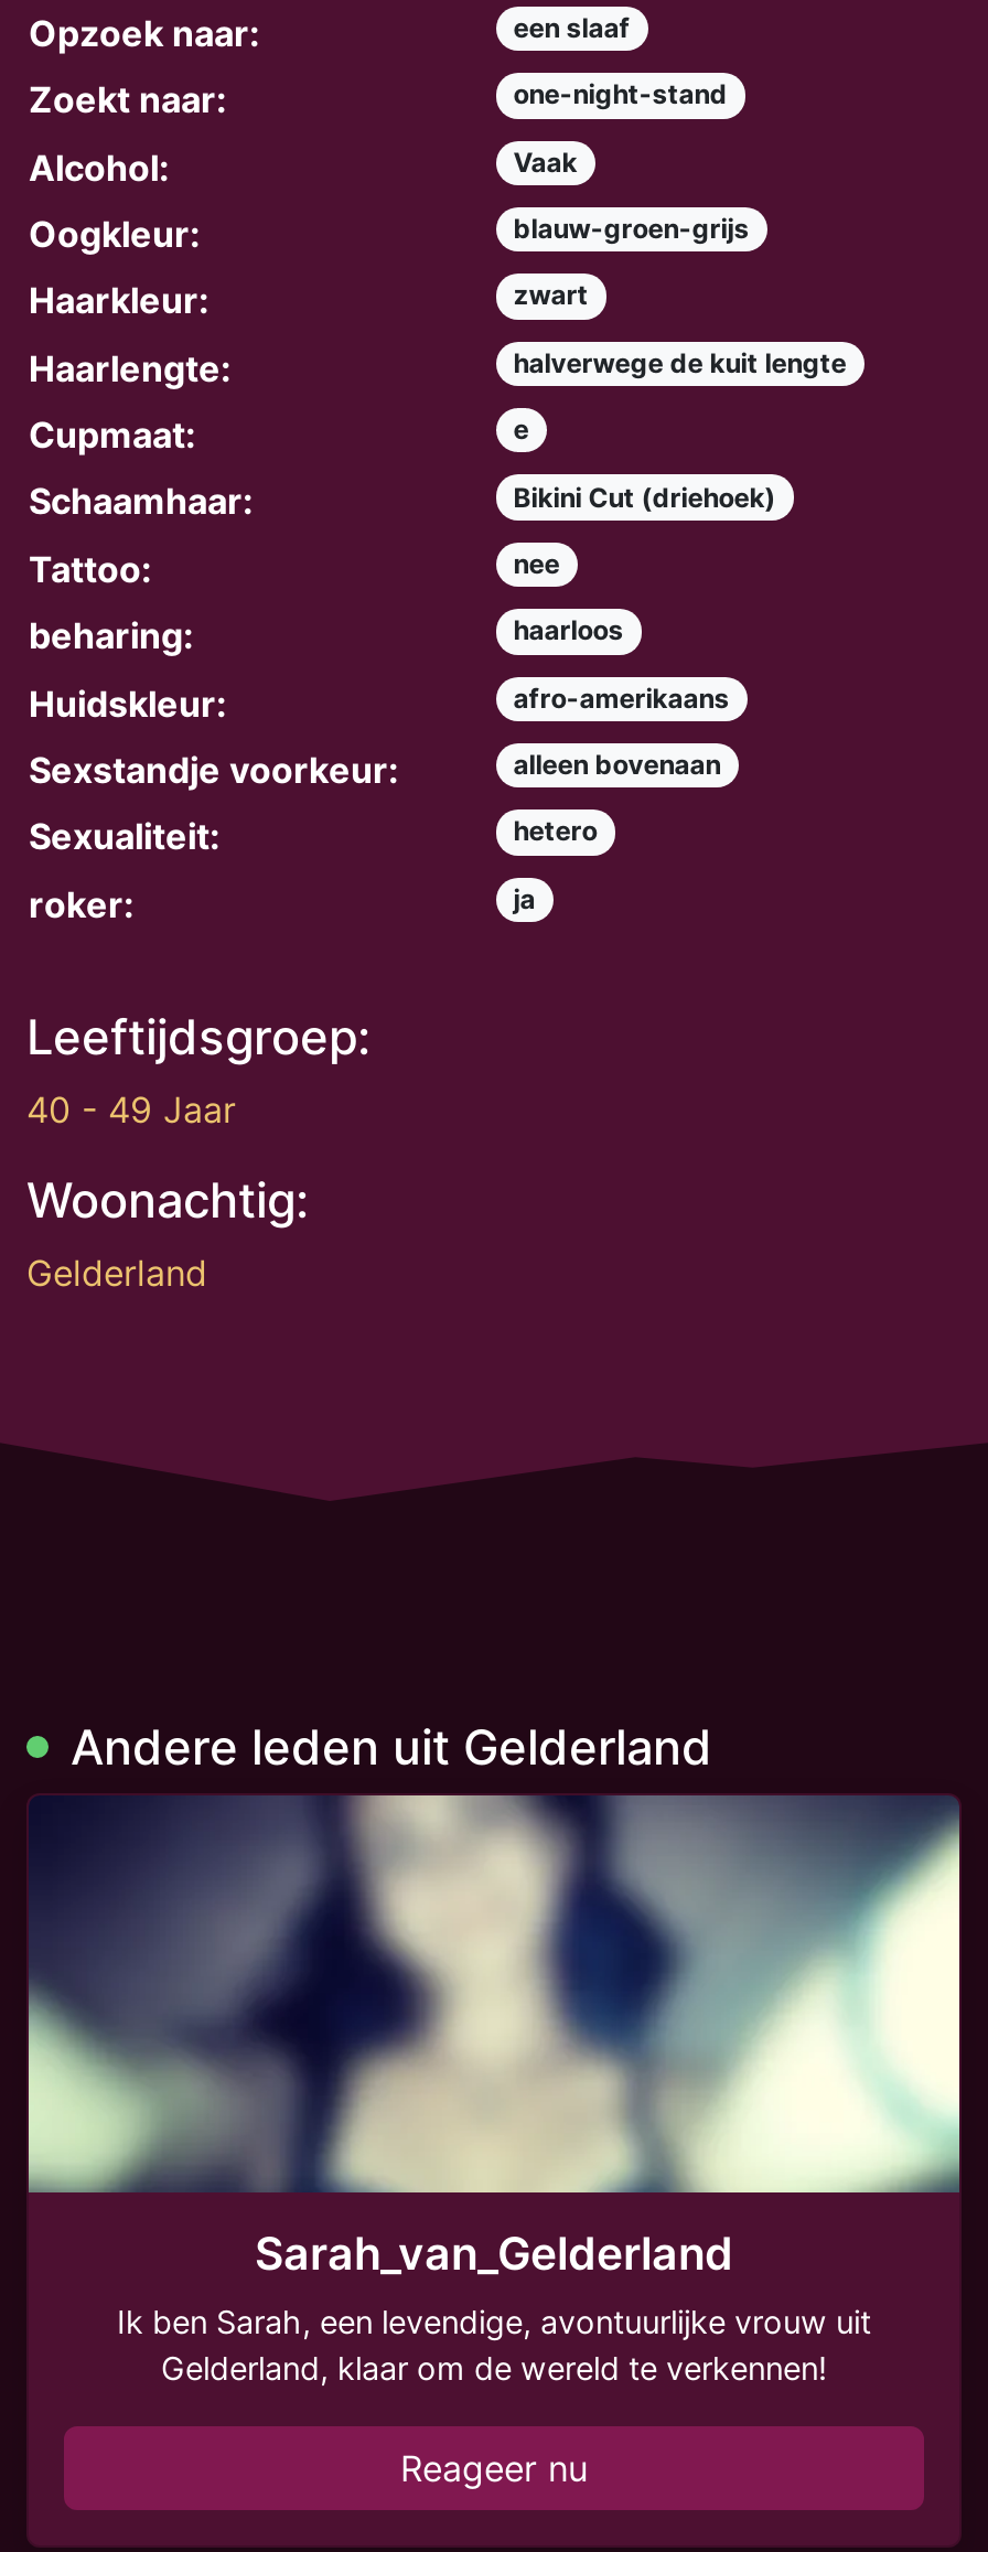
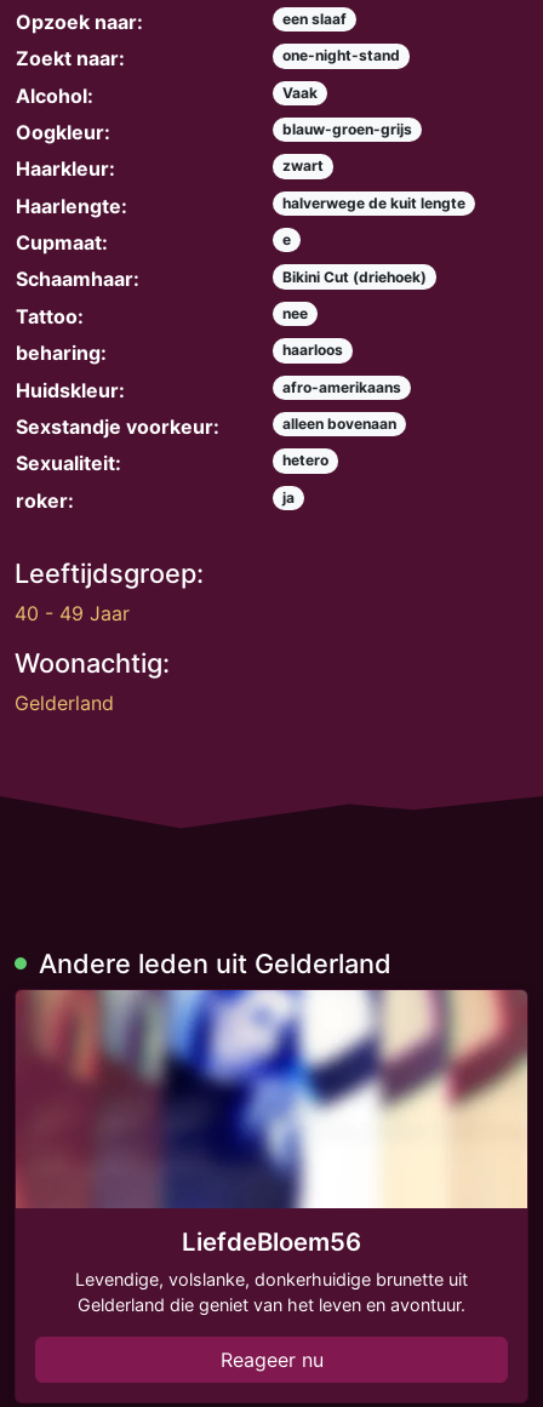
- [image]
- Sarah_van_Gelderland
- Ik ben Sarah, een levendige, avontuurlijke vrouw uit
- Gelderland, klaar om de wereld te verkennen!
+ [image]
+ LiefdeBloem56
+ Levendige, volslanke, donkerhuidige brunette uit
+ Gelderland die geniet van het leven en avontuur.
